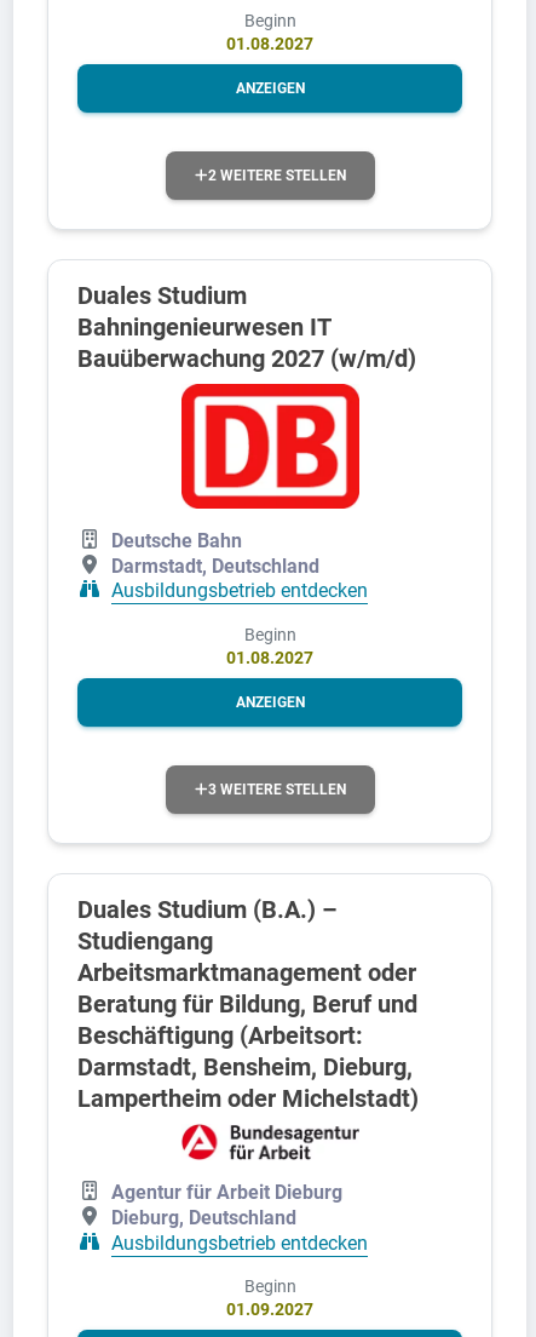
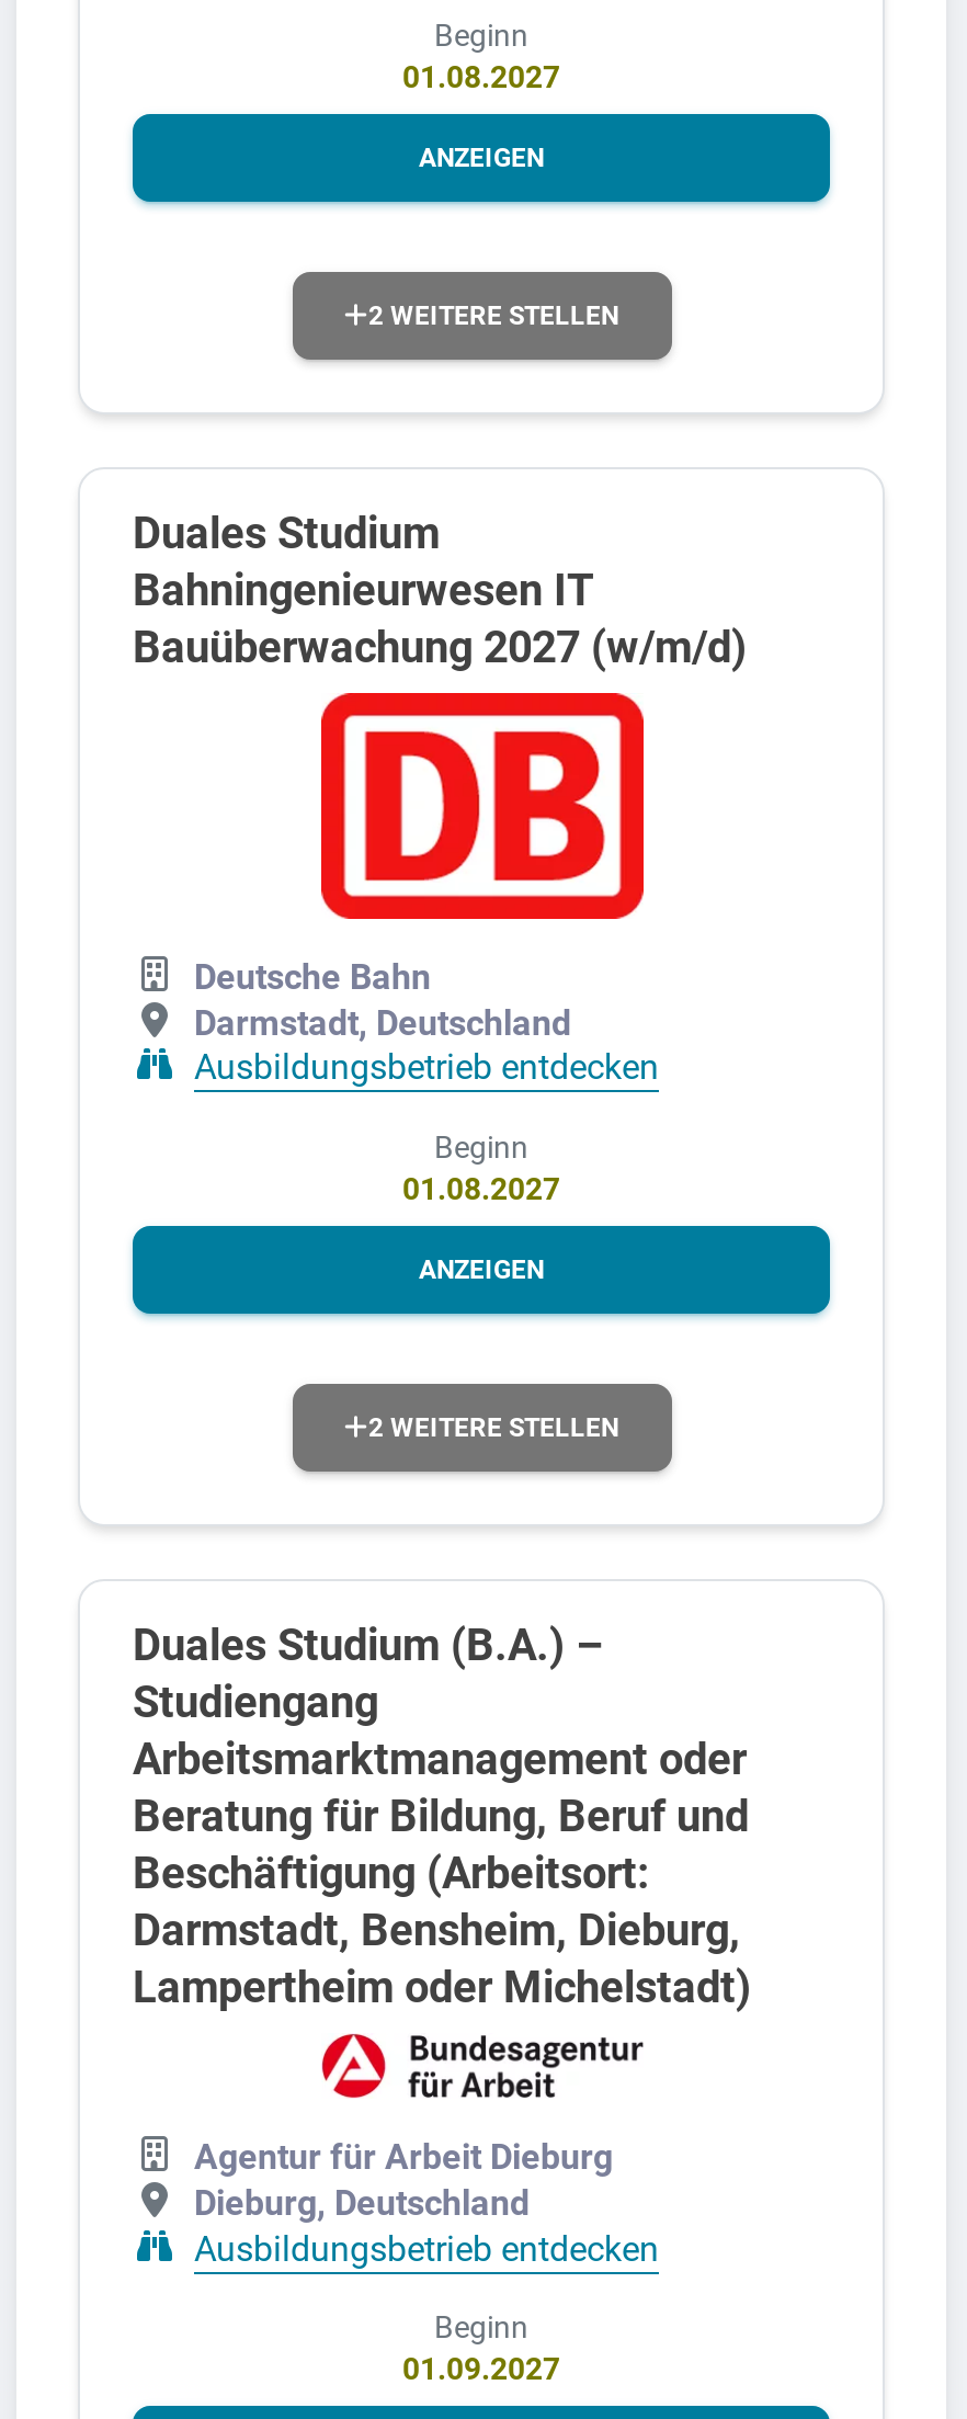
- 3 WEITERE STELLEN
+ 2 WEITERE STELLEN
